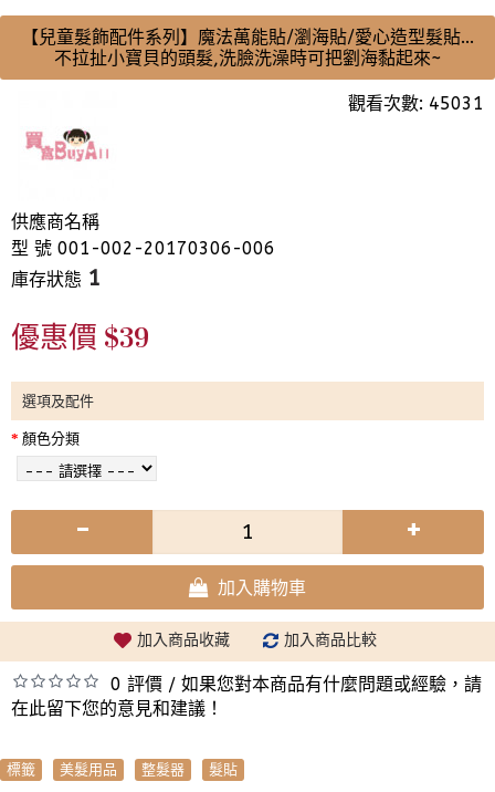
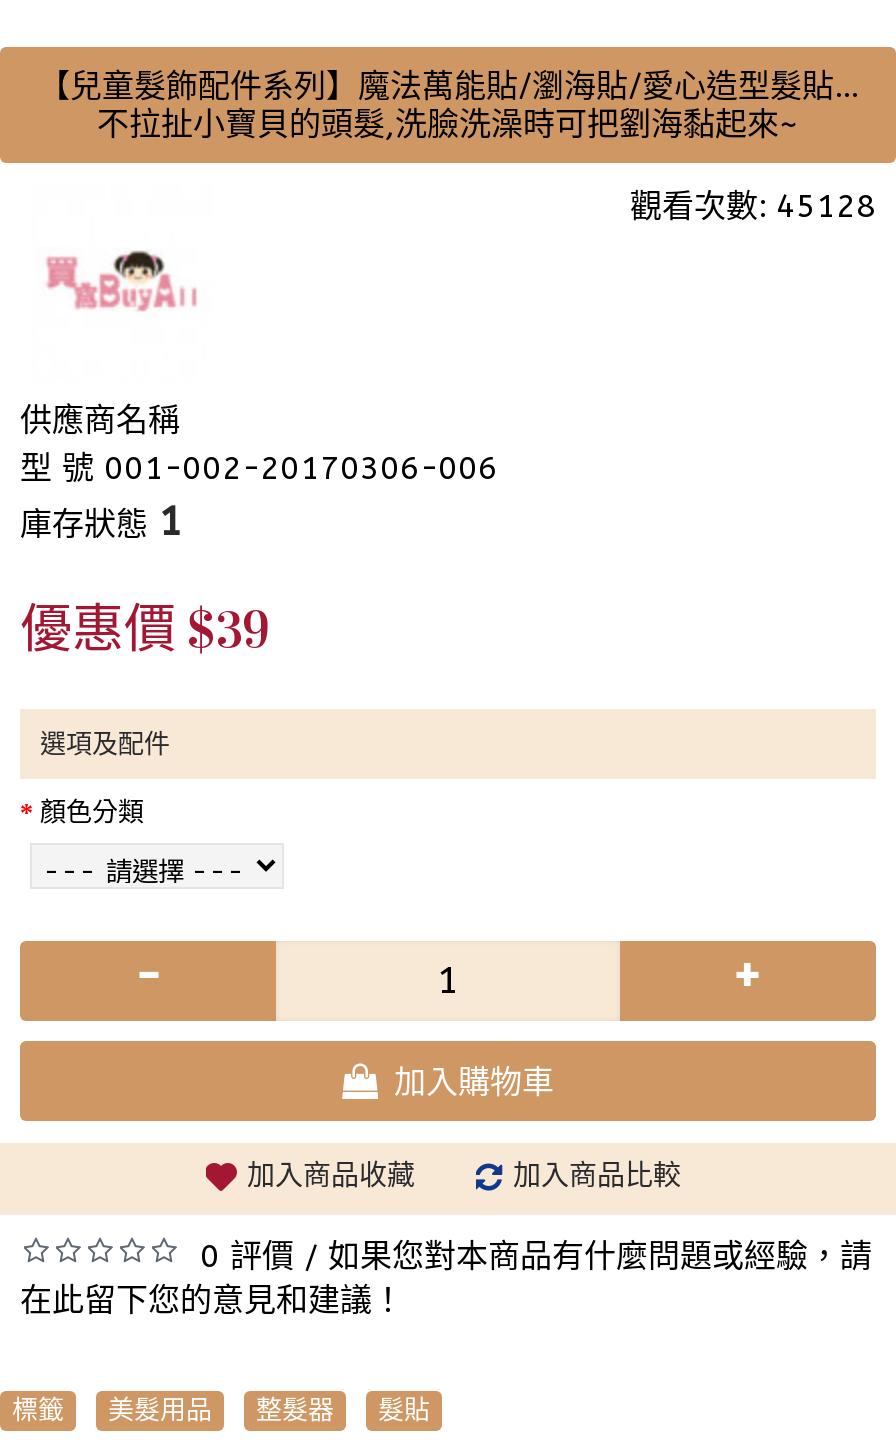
- 觀看次數: 45031
+ 觀看次數: 45128
